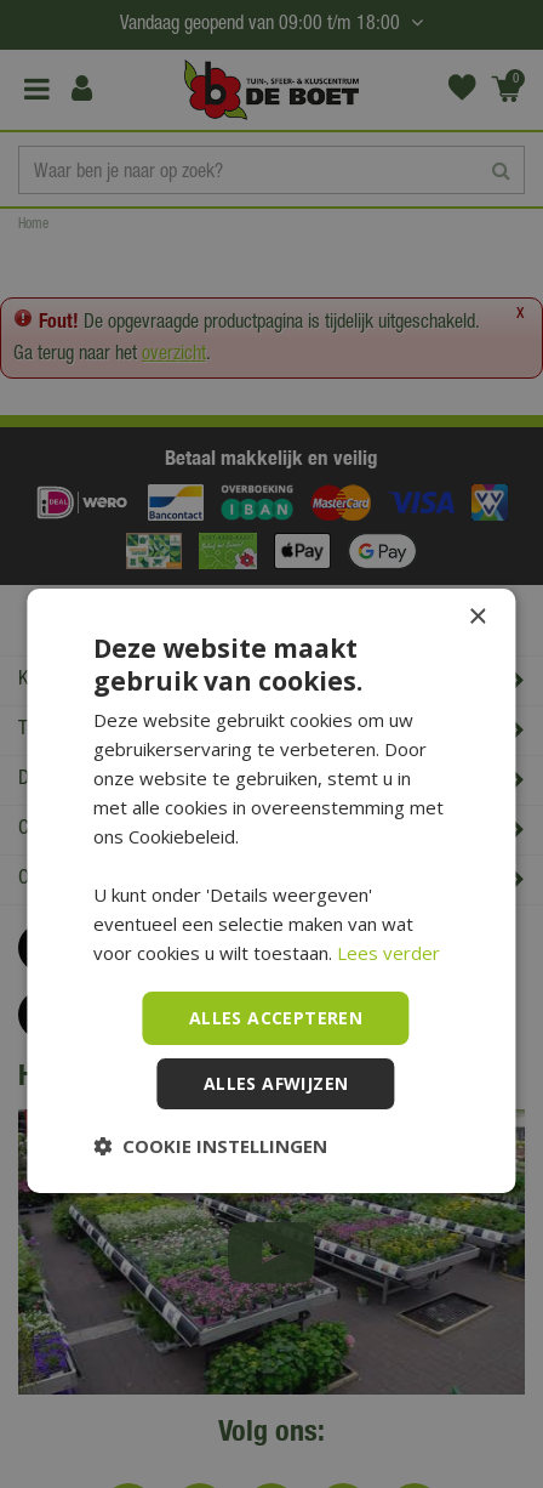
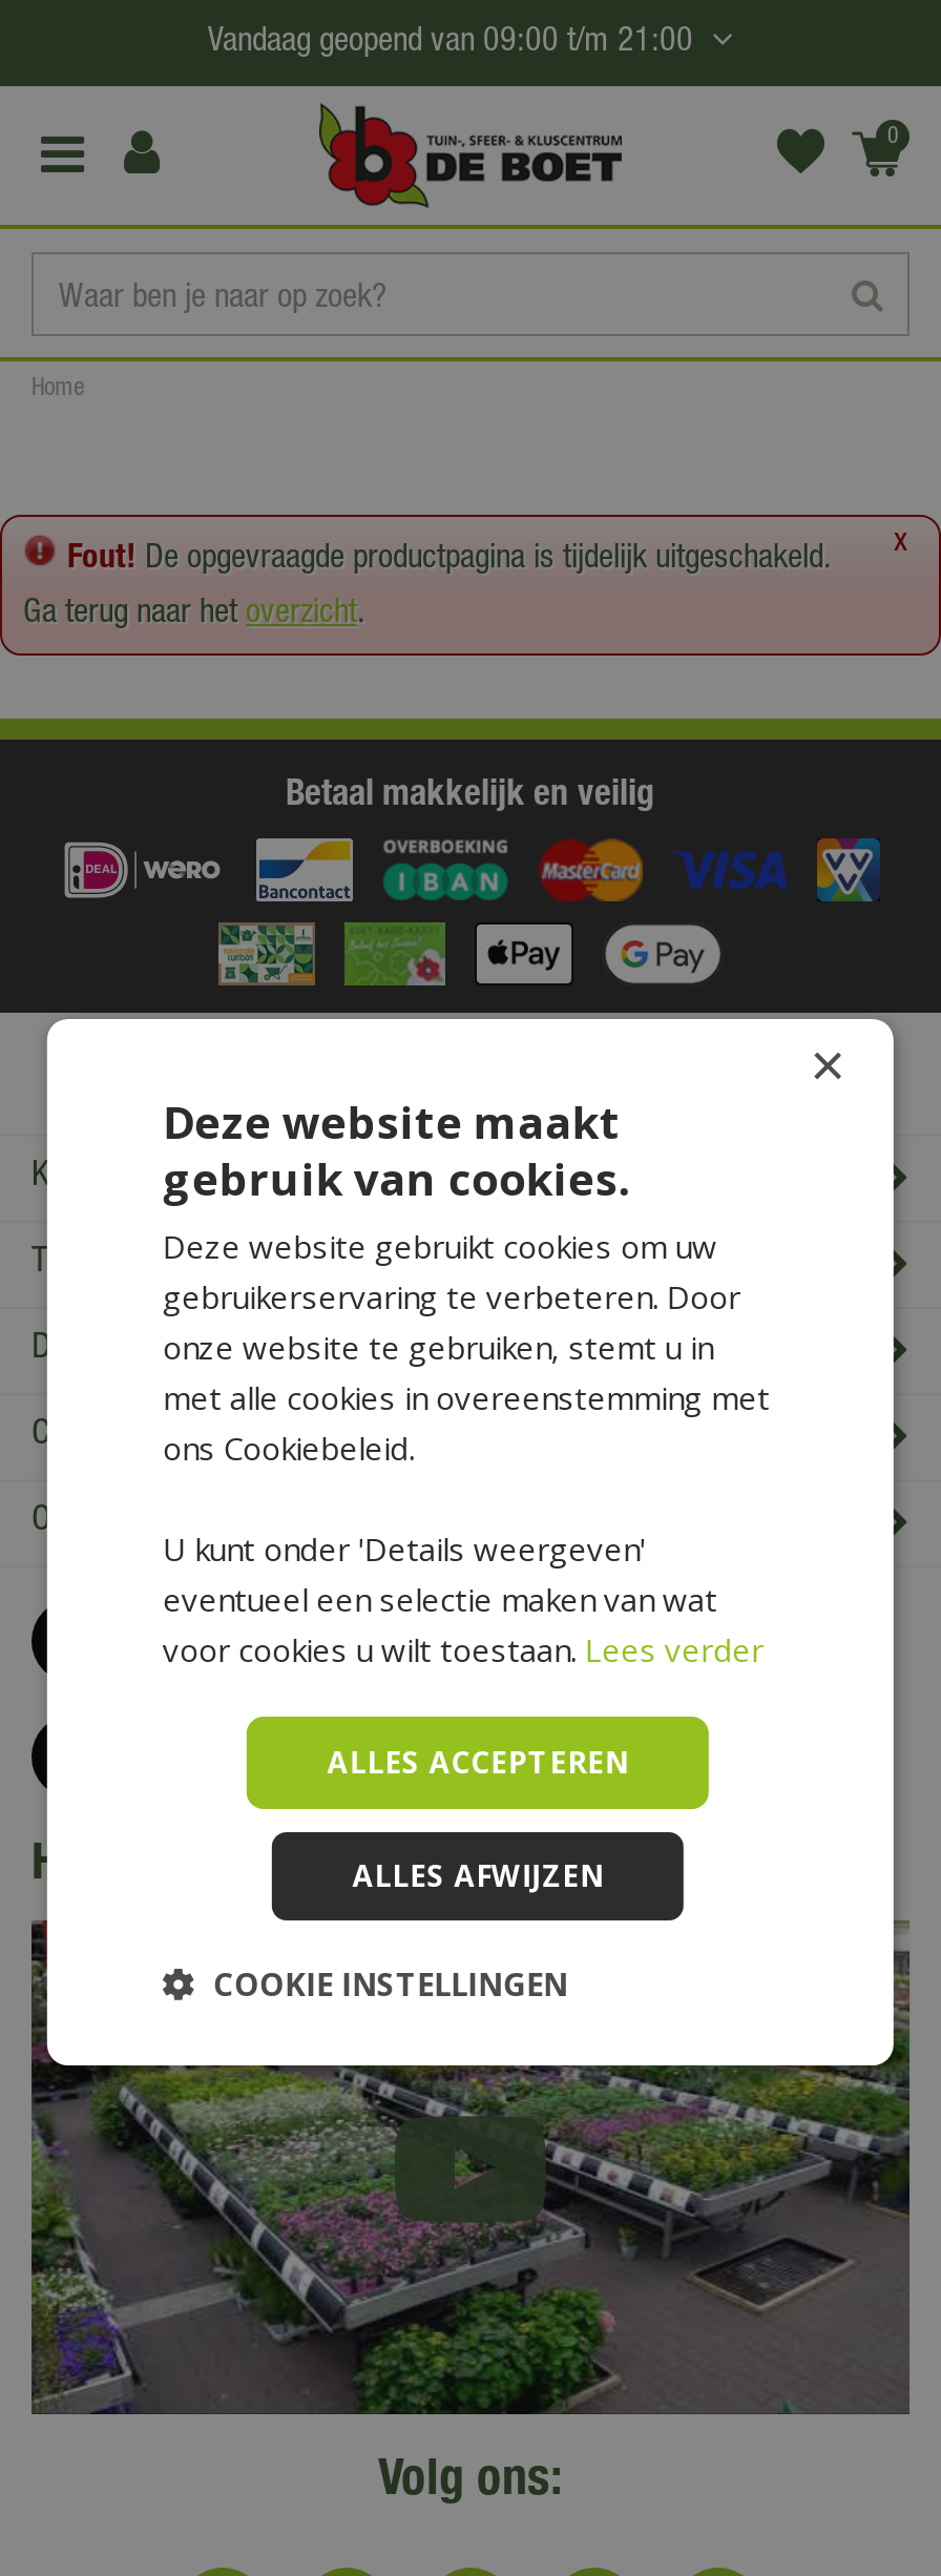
- Vandaag geopend van 09:00 t/m 18:00
+ Vandaag geopend van 09:00 t/m 21:00
